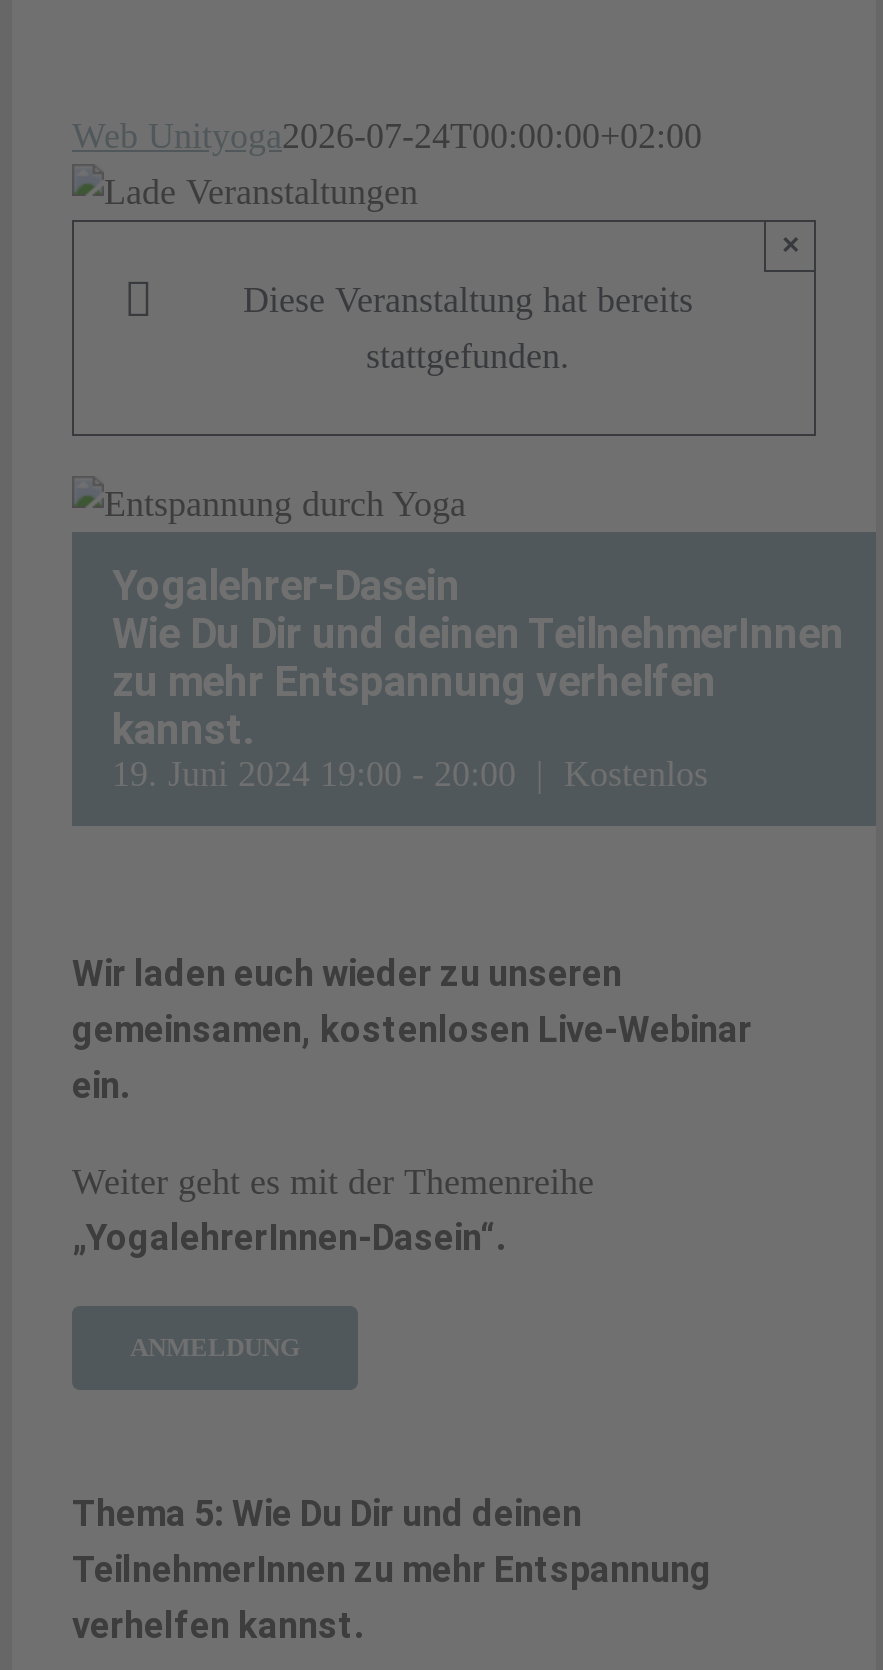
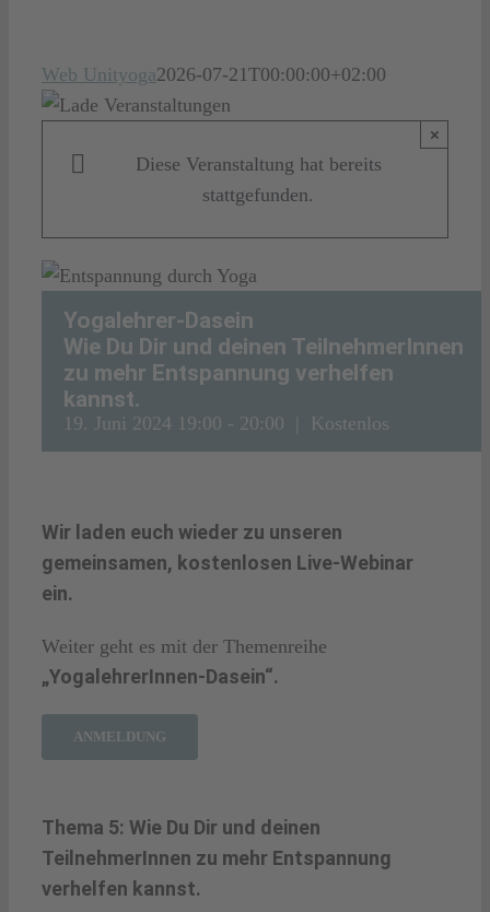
- Web Unityoga2026-07-24T00:00:00+02:00
+ Web Unityoga2026-07-21T00:00:00+02:00
